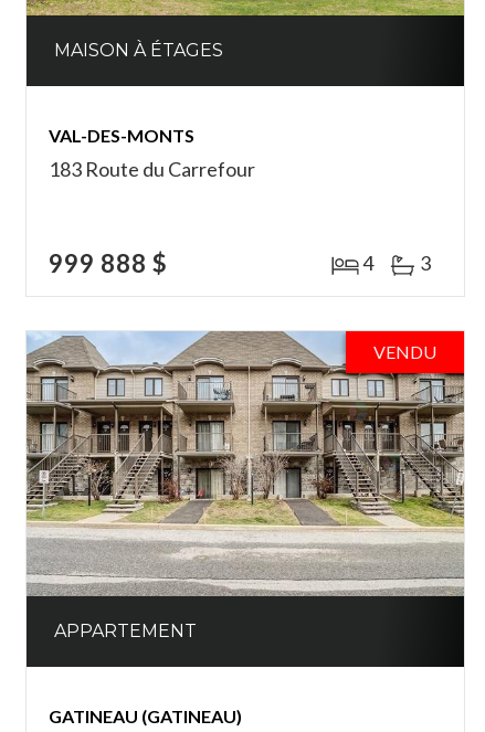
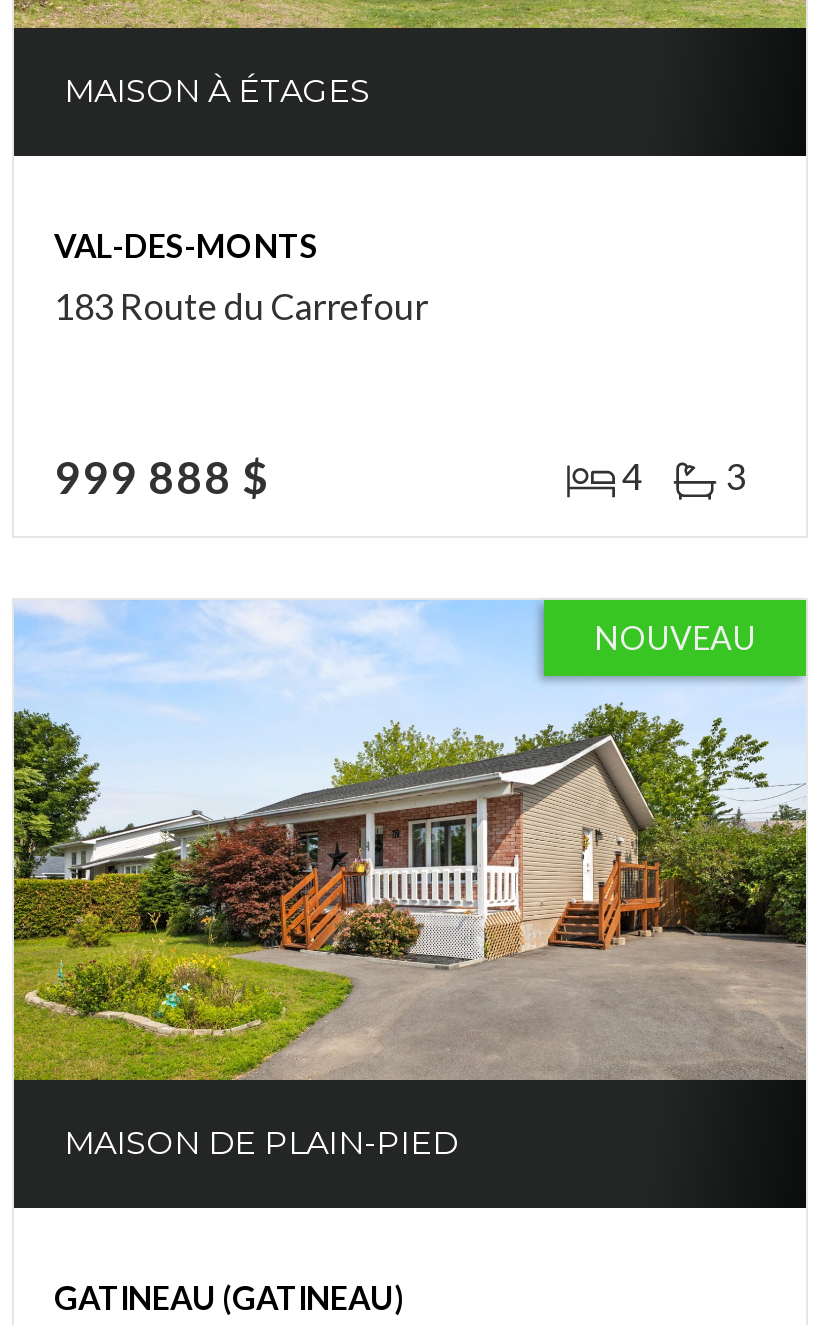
- [image]
- VENDU
+ [image]
+ NOUVEAU

- APPARTEMENT
+ MAISON DE PLAIN-PIED
